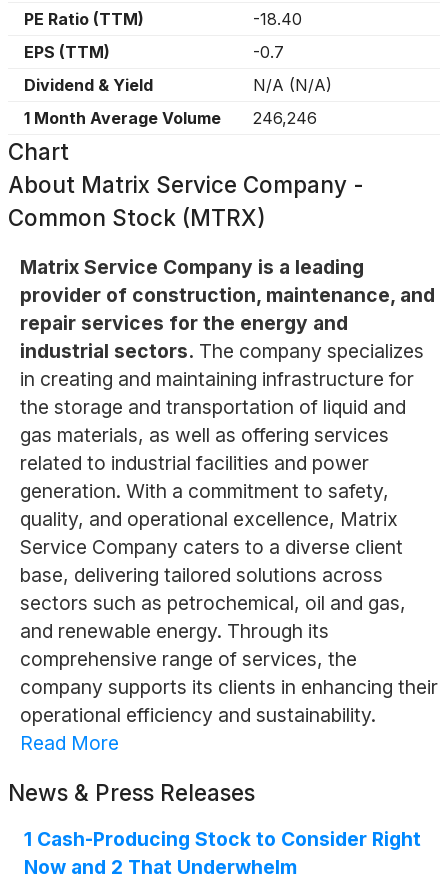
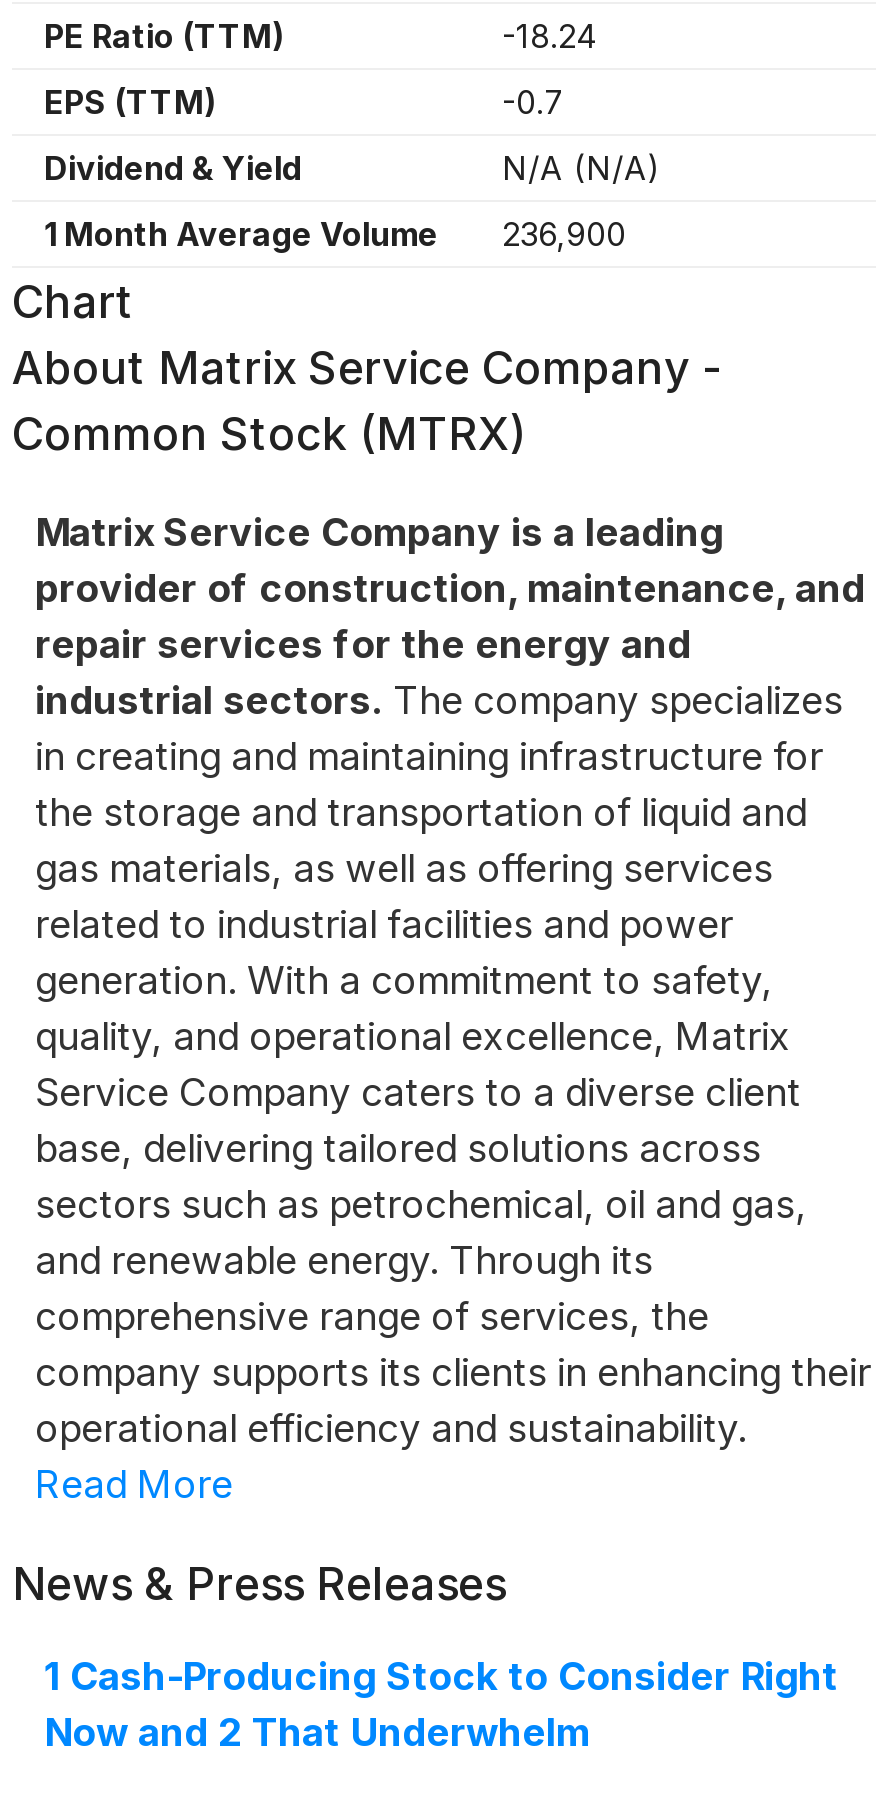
- -18.40
+ -18.24

- 1 Month Average Volume 246,246
+ 1 Month Average Volume 236,900
